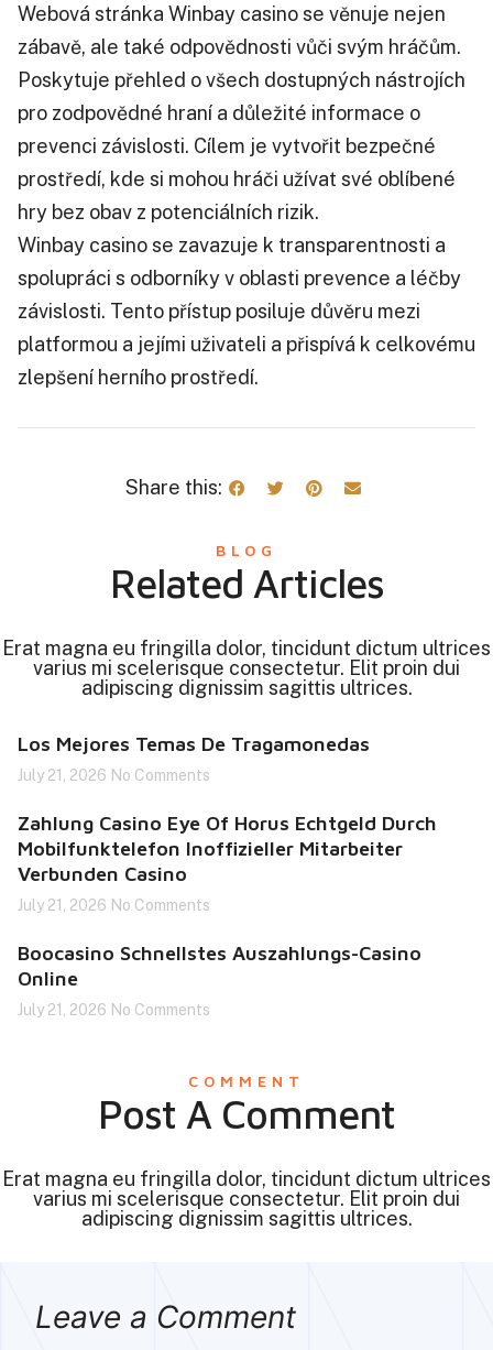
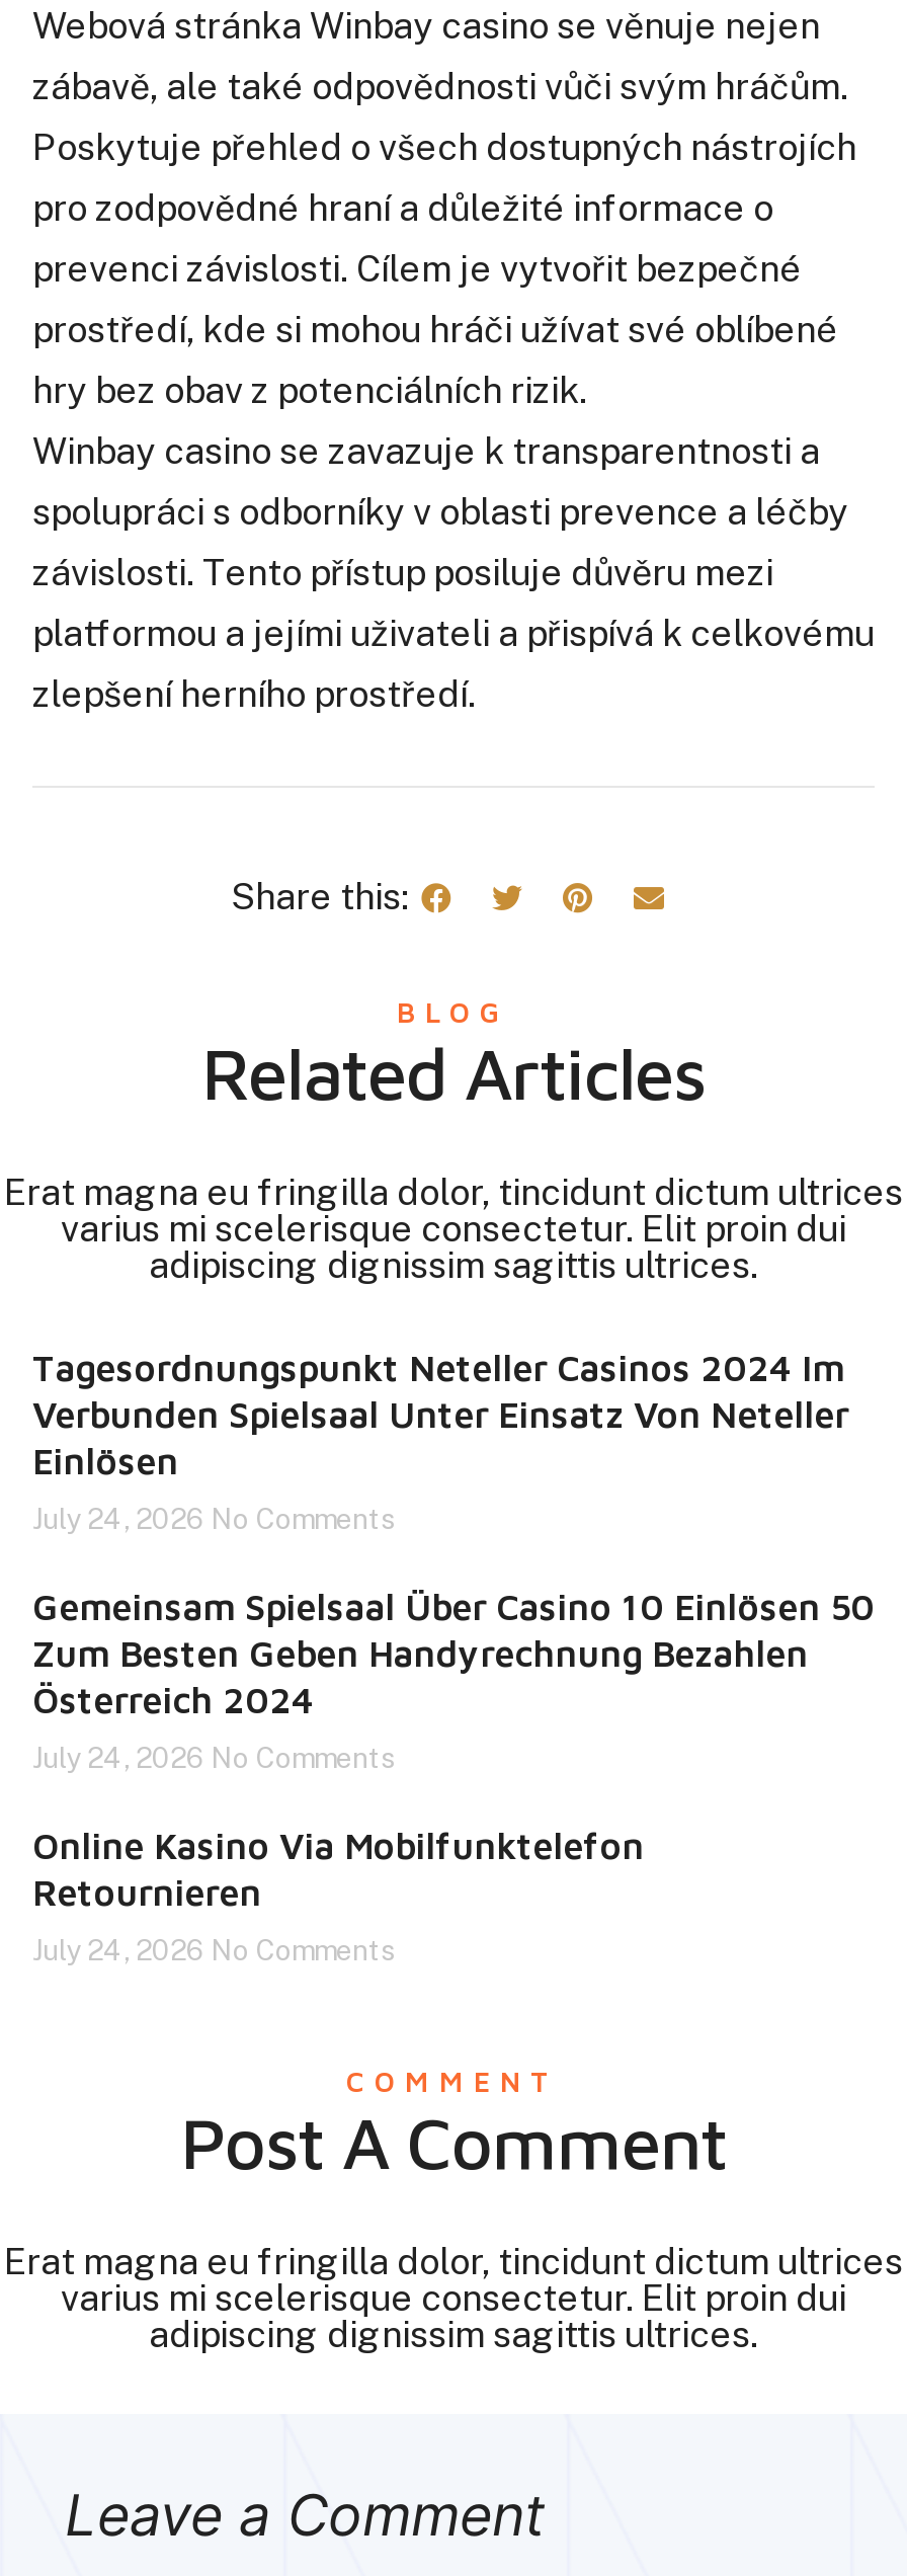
- Los Mejores Temas De Tragamonedas
+ Tagesordnungspunkt Neteller Casinos 2024 Im
+ Verbunden Spielsaal Unter Einsatz Von Neteller
+ Einlösen

- July 21, 2026 No Comments
+ July 24, 2026 No Comments

- Zahlung Casino Eye Of Horus Echtgeld Durch
- Mobilfunktelefon Inoffizieller Mitarbeiter
- Verbunden Casino
+ Gemeinsam Spielsaal Über Casino 10 Einlösen 50
+ Zum Besten Geben Handyrechnung Bezahlen
+ Österreich 2024

- July 21, 2026 No Comments
+ July 24, 2026 No Comments

- Boocasino Schnellstes Auszahlungs-Casino
- Online
+ Online Kasino Via Mobilfunktelefon
+ Retournieren

- July 21, 2026 No Comments
+ July 24, 2026 No Comments
